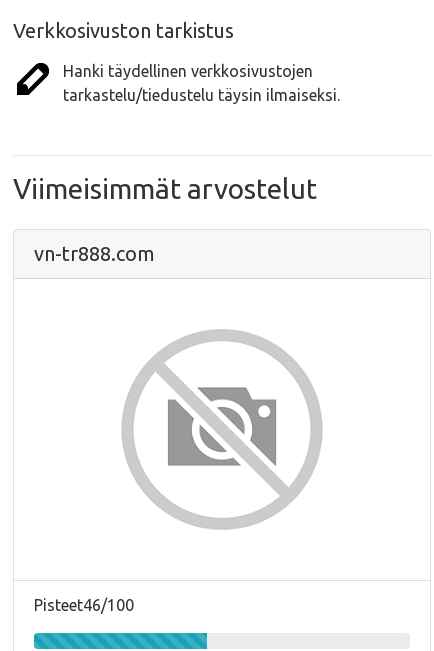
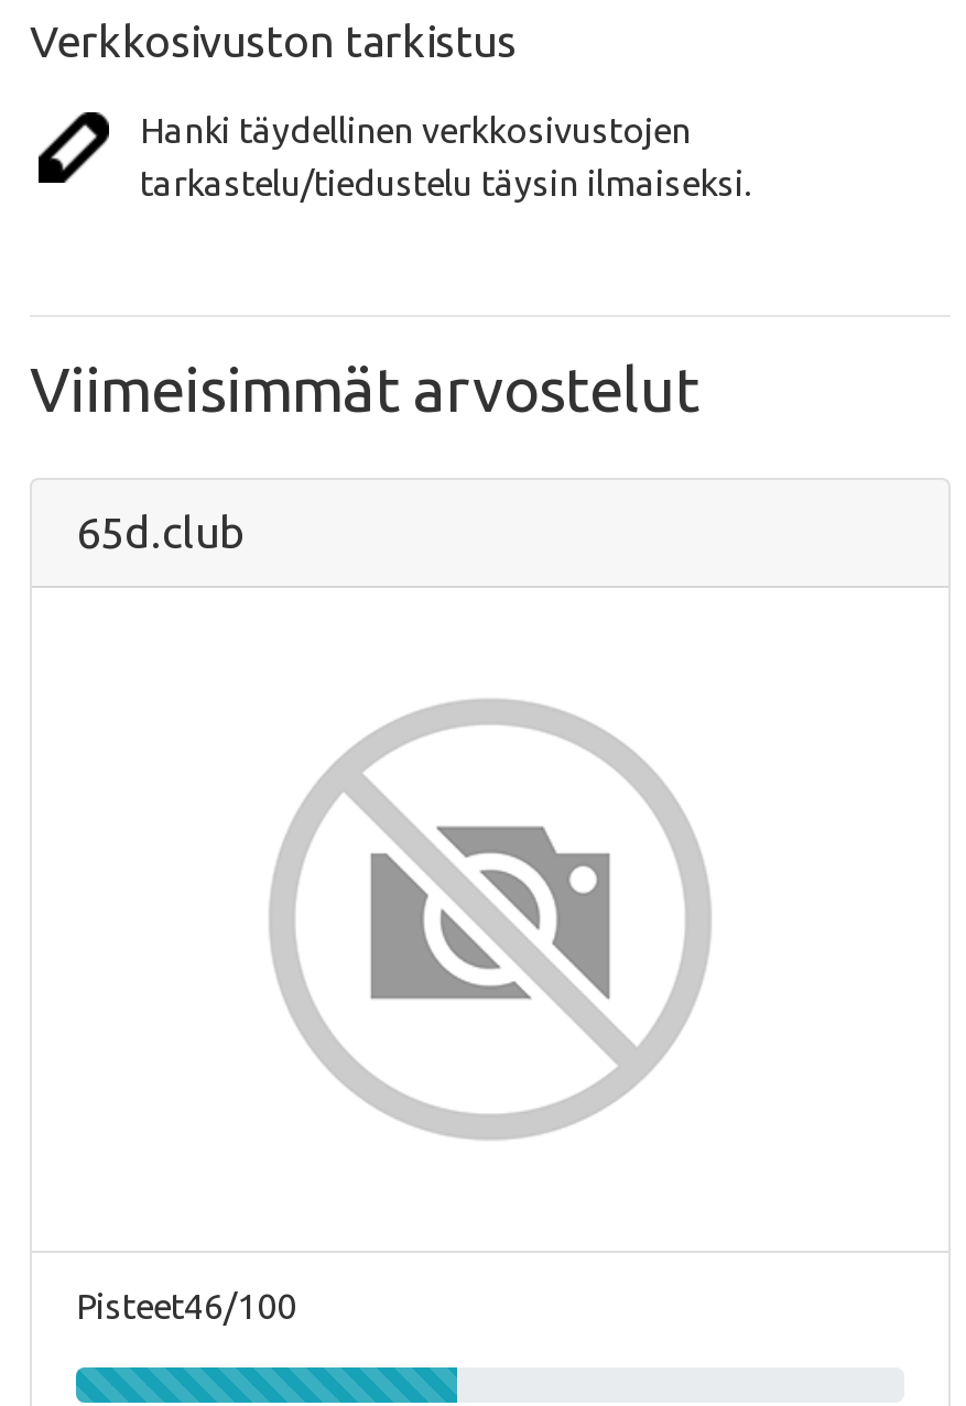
- vn-tr888.com
+ 65d.club
